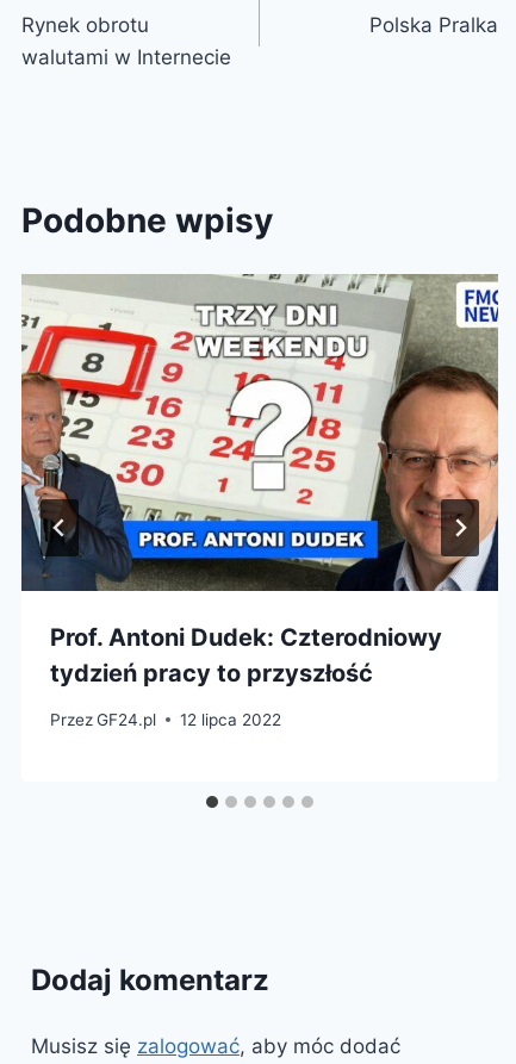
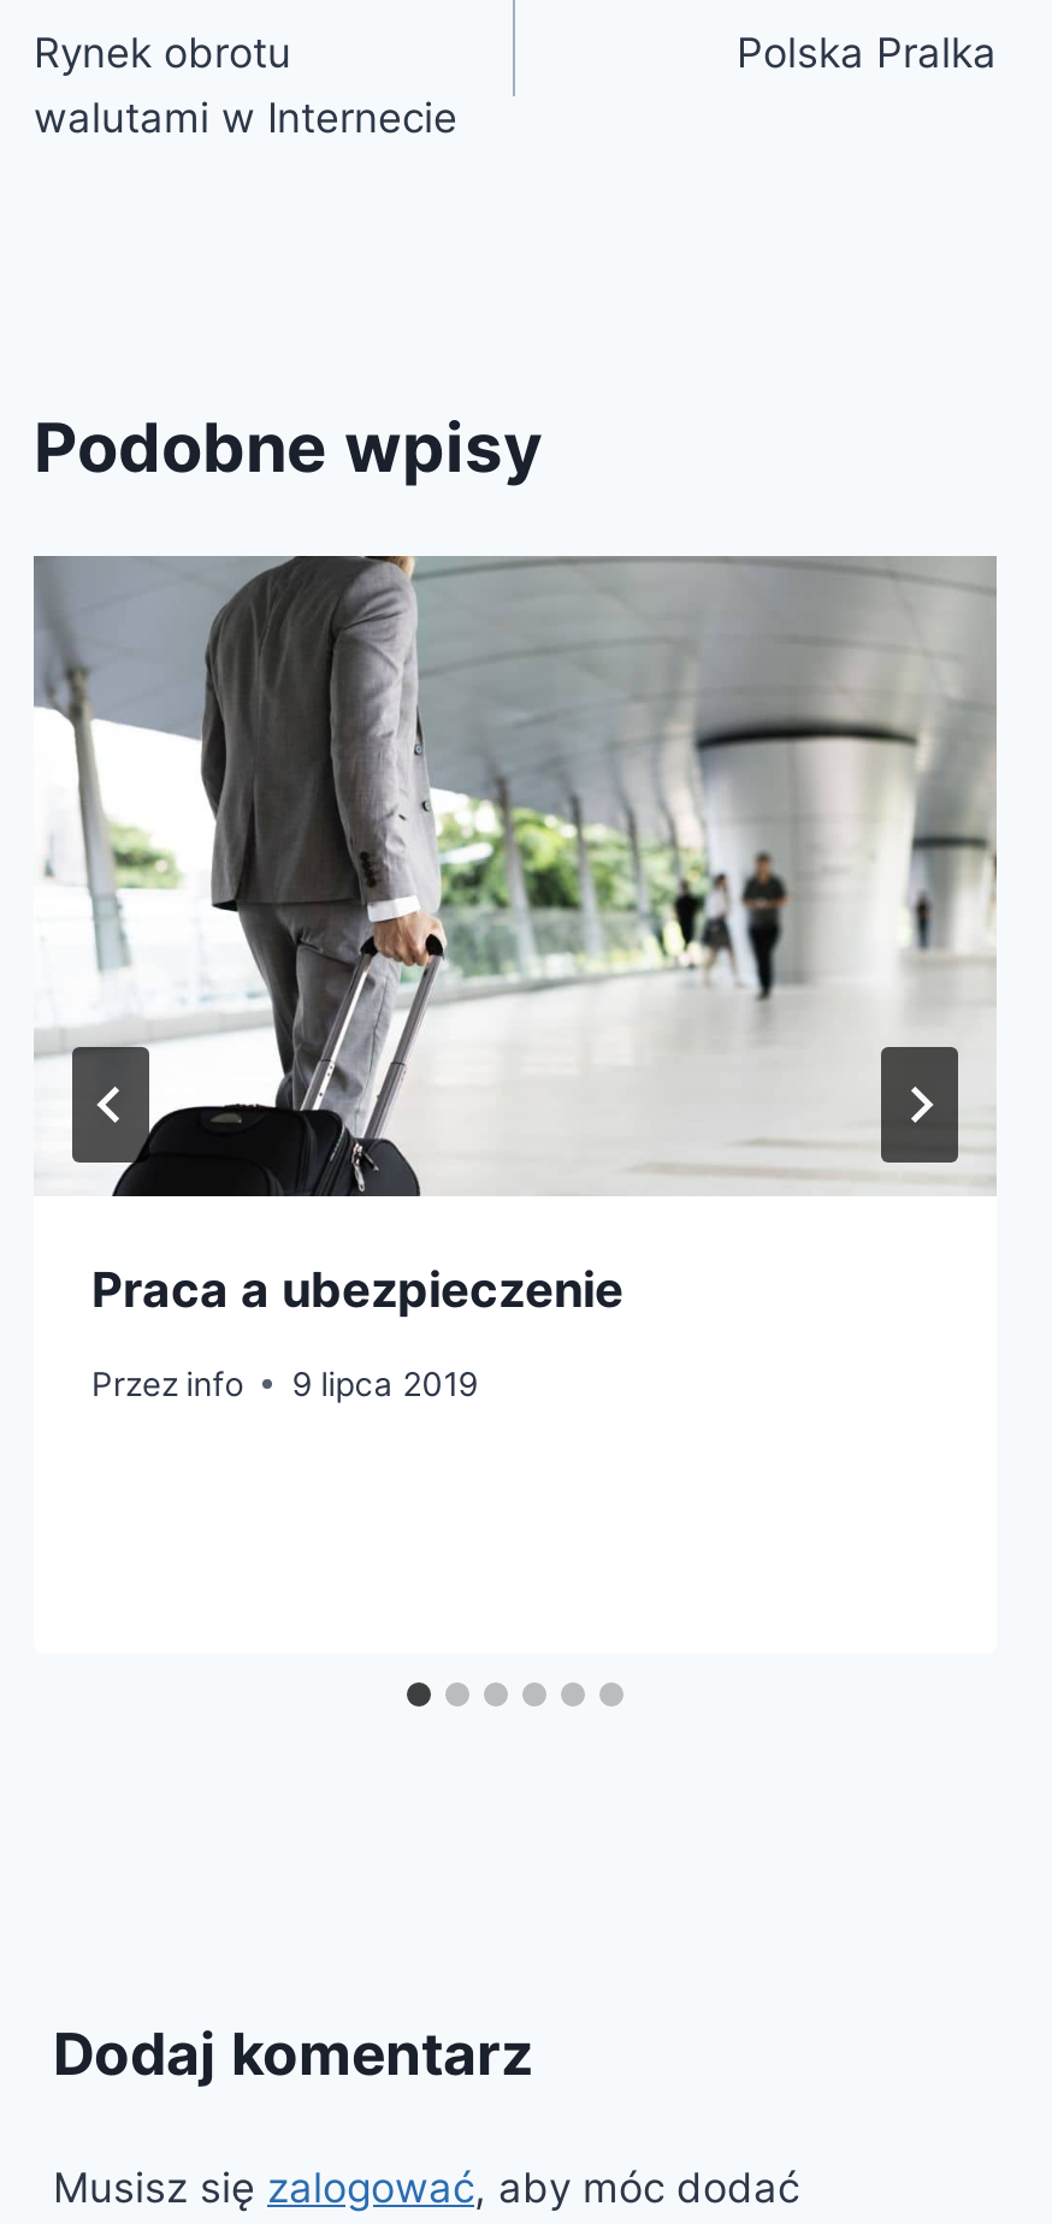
- [image]
- Prof. Antoni Dudek: Czterodniowy
- tydzień pracy to przyszłość
+ [image]
+ Praca a ubezpieczenie

- Przez GF24.pl
- 12 lipca 2022
+ Przez info
+ 9 lipca 2019
